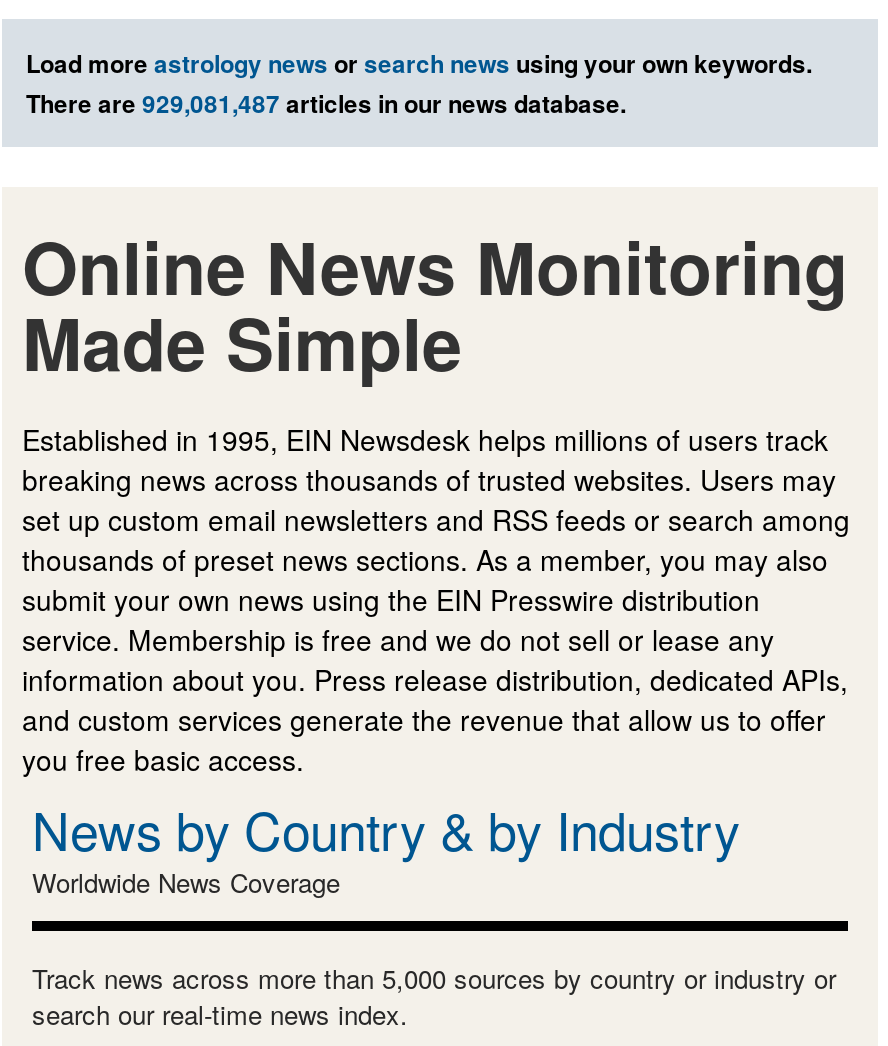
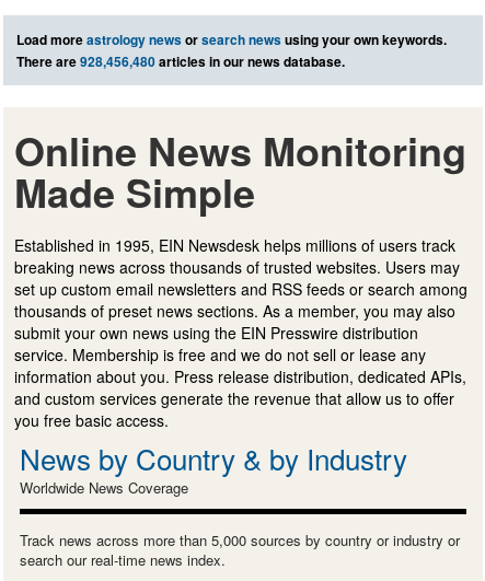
- There are 929,081,487 articles in our news database.
+ There are 928,456,480 articles in our news database.
